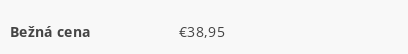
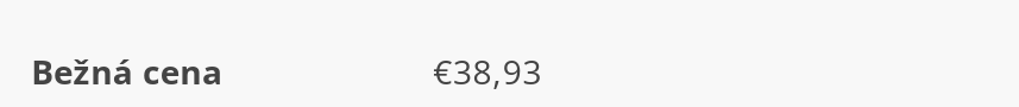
- €38,95
+ €38,93
